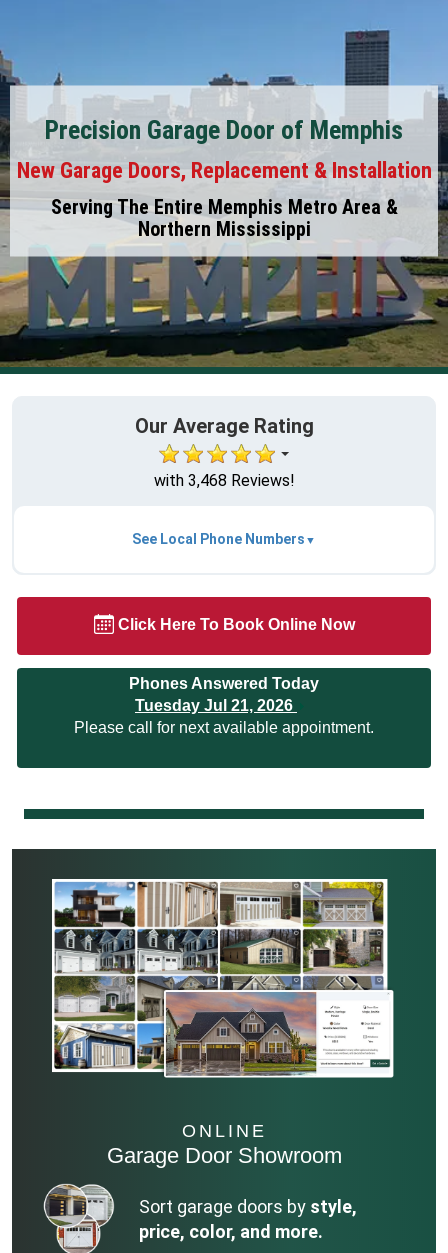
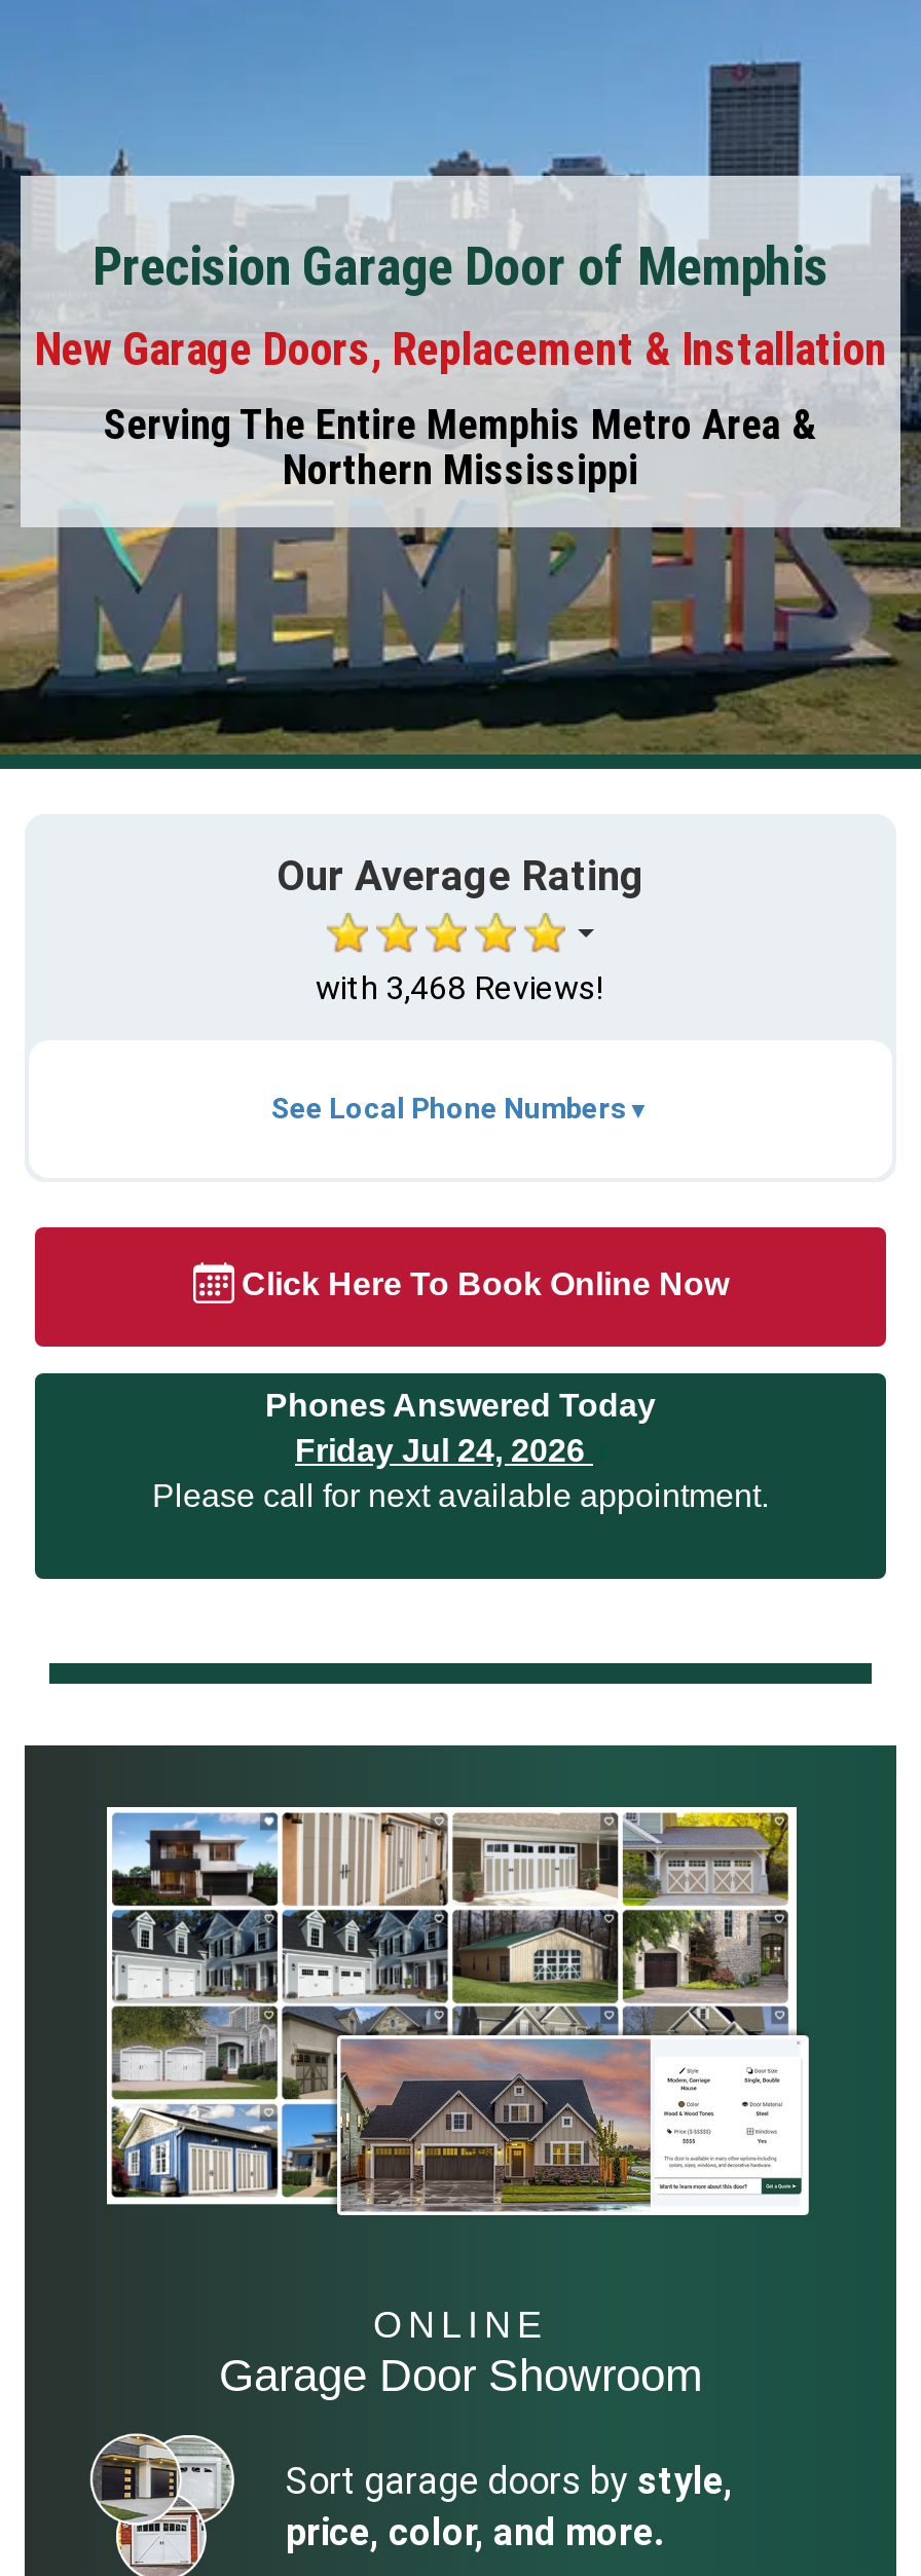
- Tuesday Jul 21, 2026
+ Friday Jul 24, 2026
